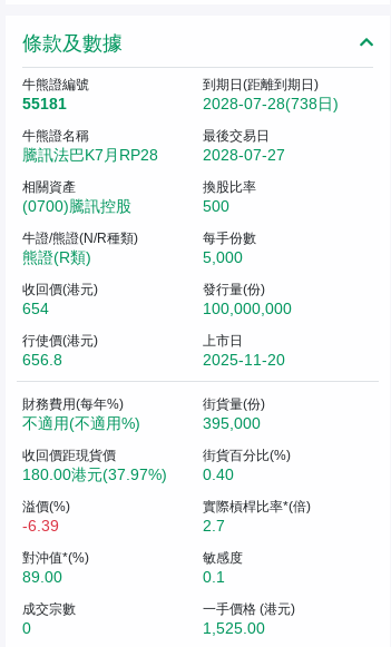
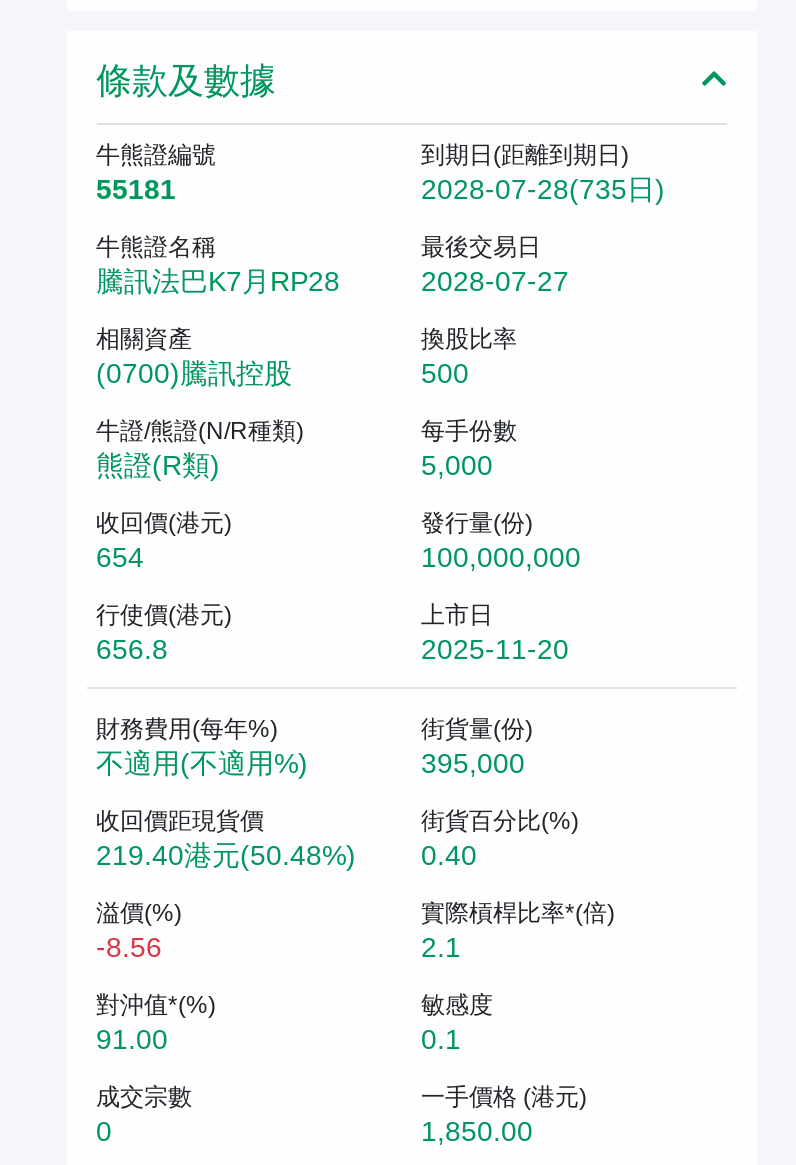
- 2028-07-28(738日)
+ 2028-07-28(735日)

- 180.00港元(37.97%)
+ 219.40港元(50.48%)

- -6.39
+ -8.56

- 2.7
+ 2.1

- 89.00
+ 91.00

- 1,525.00
+ 1,850.00
